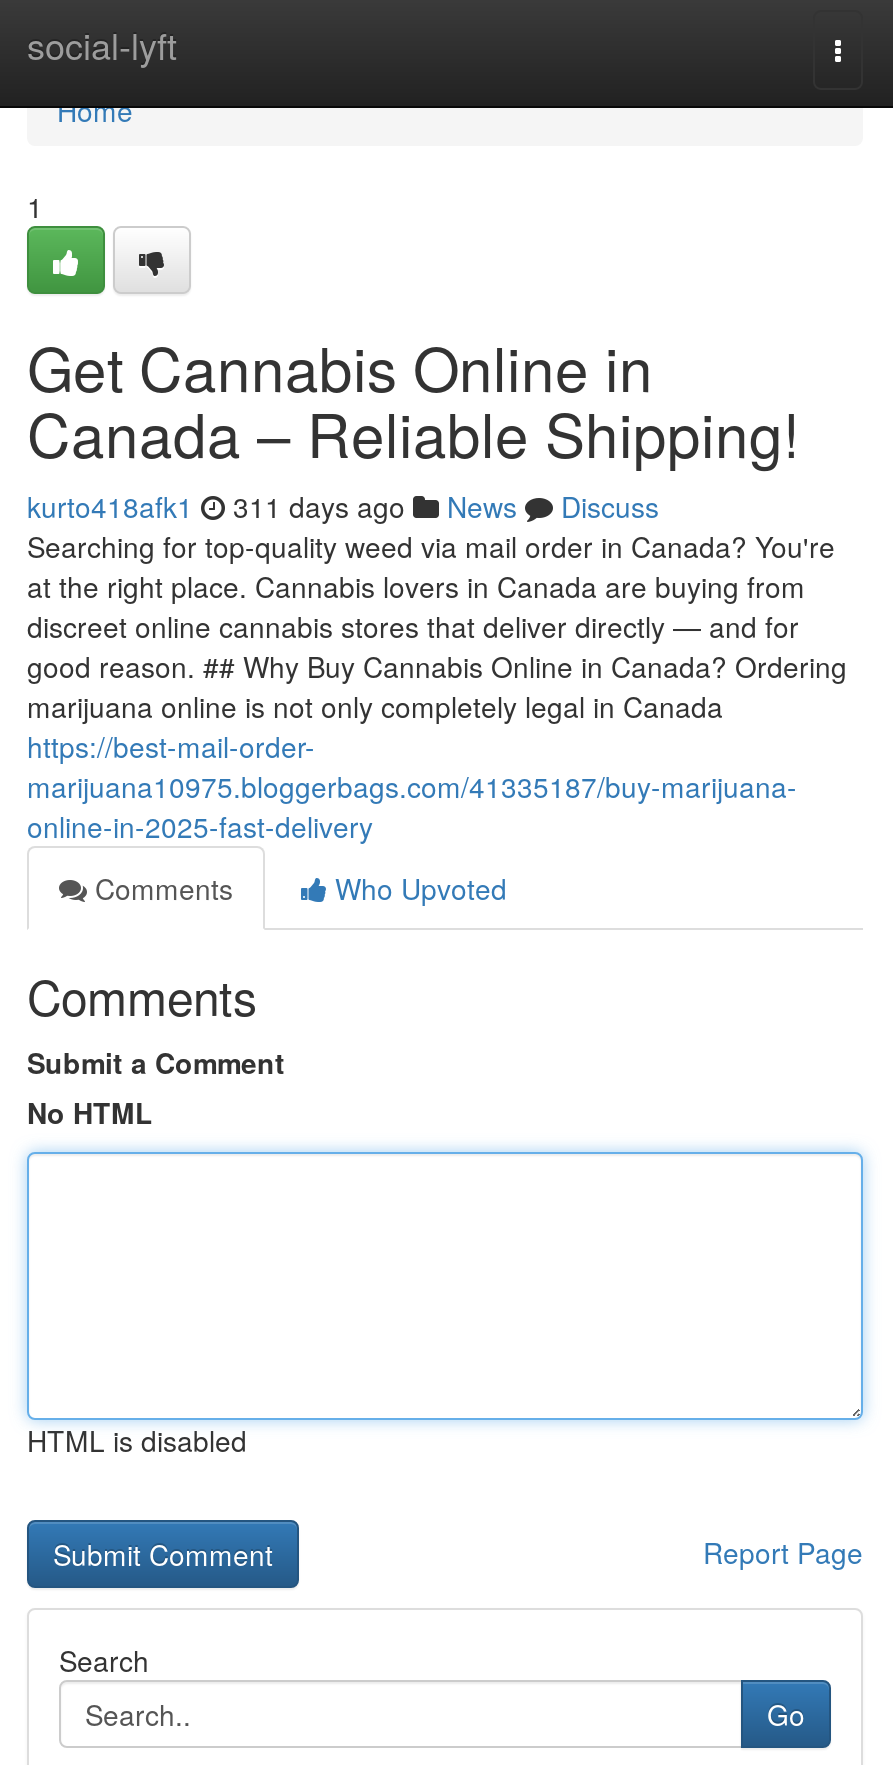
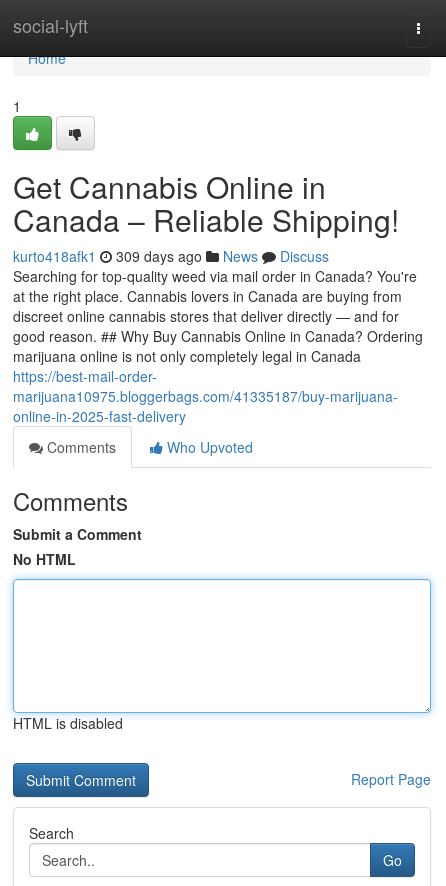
- kurto418afk1 311 days ago News Discuss
+ kurto418afk1 309 days ago News Discuss
